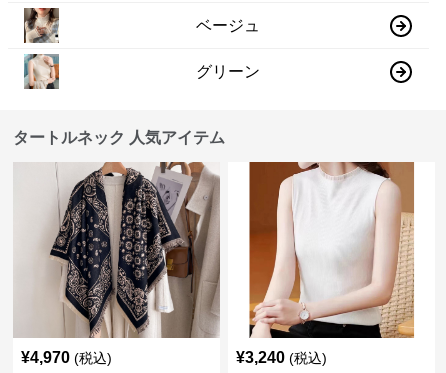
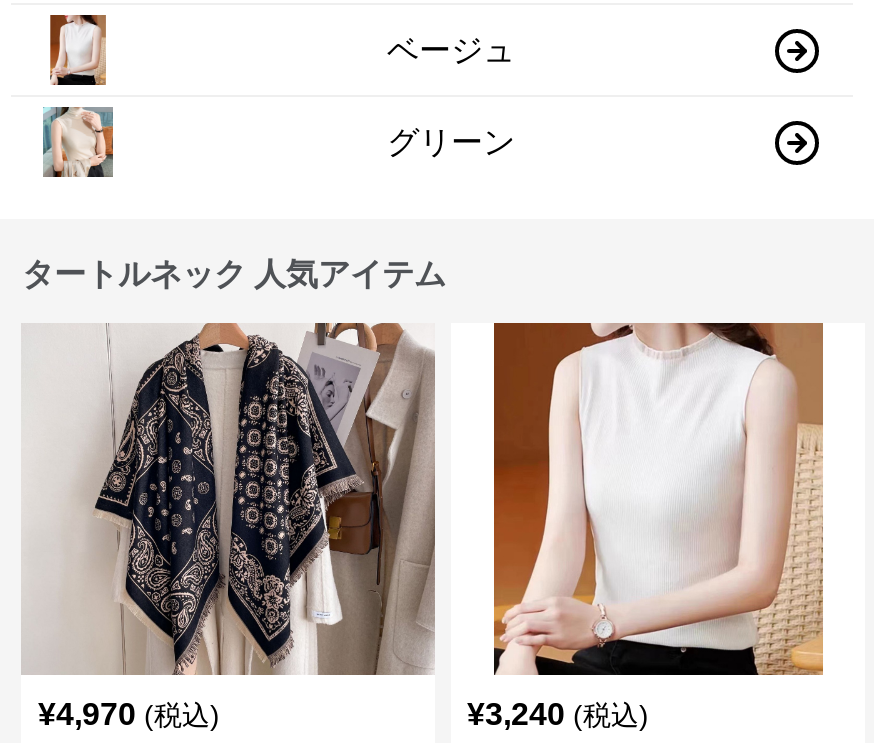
- [image]
+ [image]
